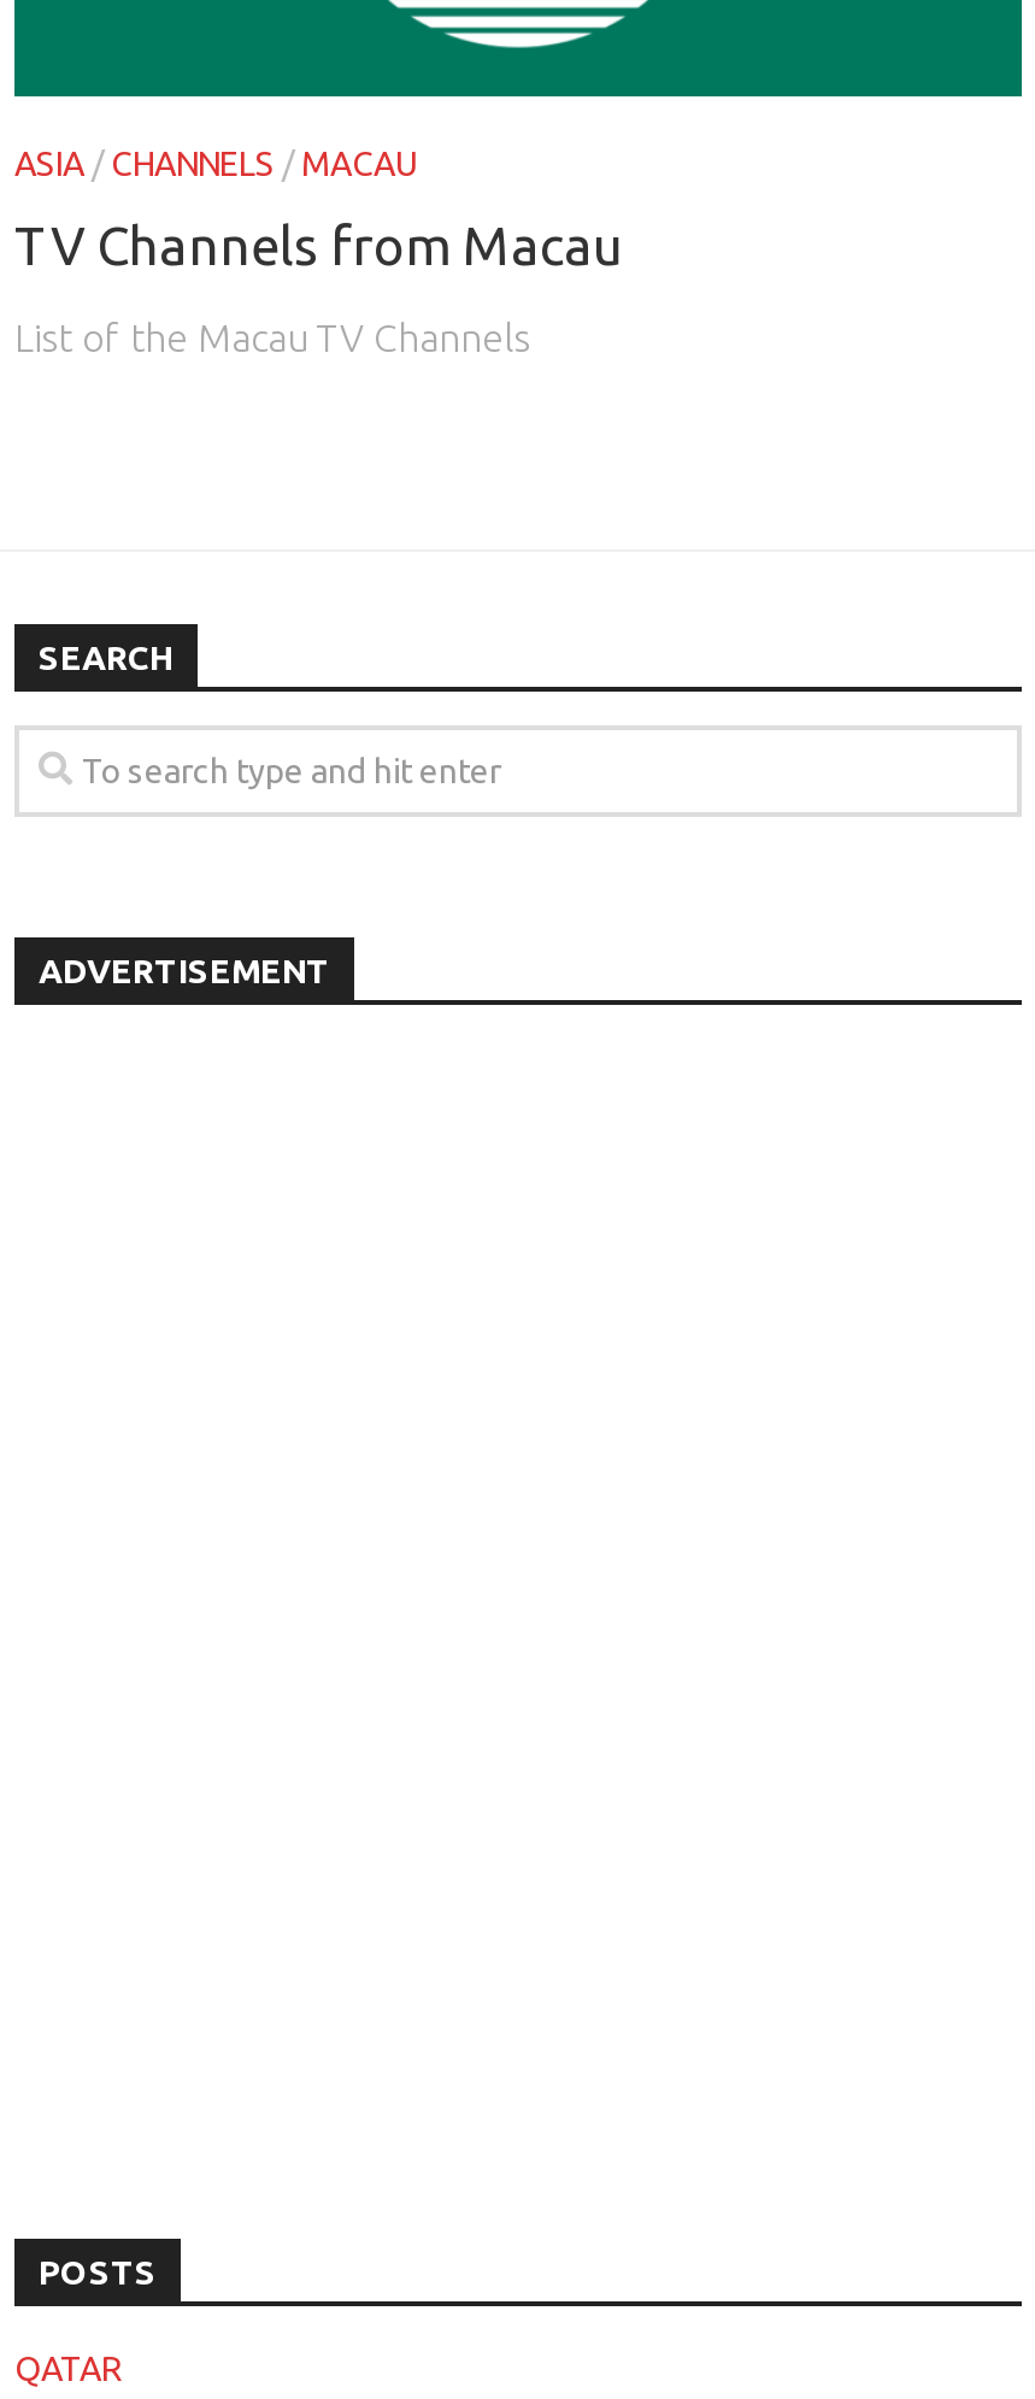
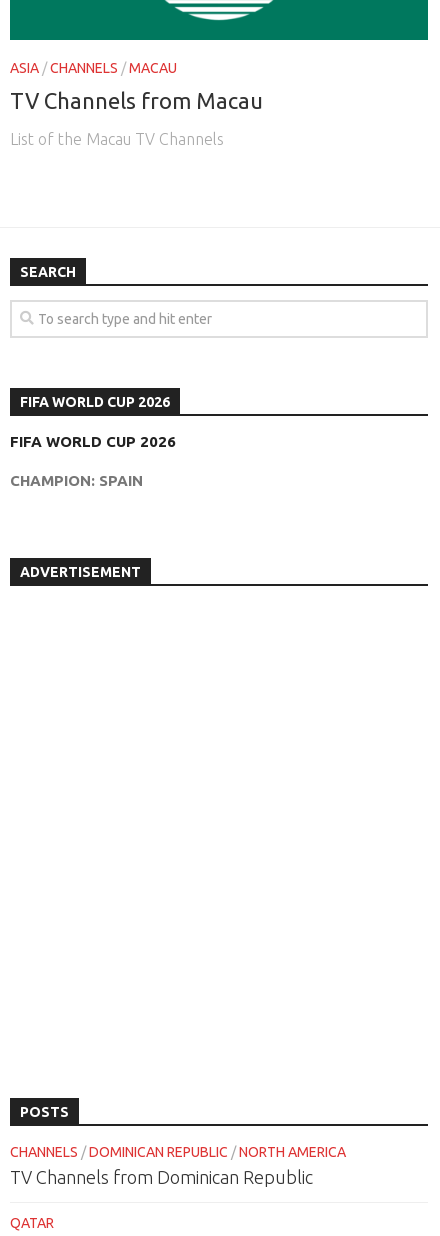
+ FIFA WORLD CUP 2026
+ FIFA WORLD CUP 2026
+ CHAMPION: SPAIN

+ CHANNELS / DOMINICAN REPUBLIC / NORTH AMERICA
+ TV Channels from Dominican Republic
